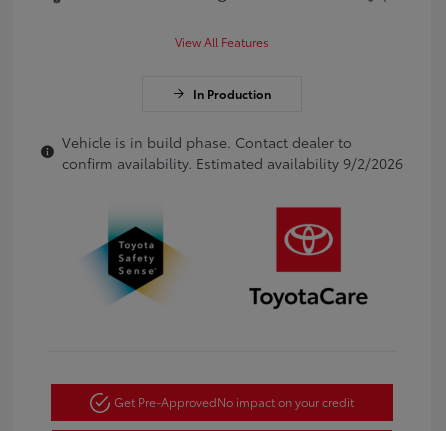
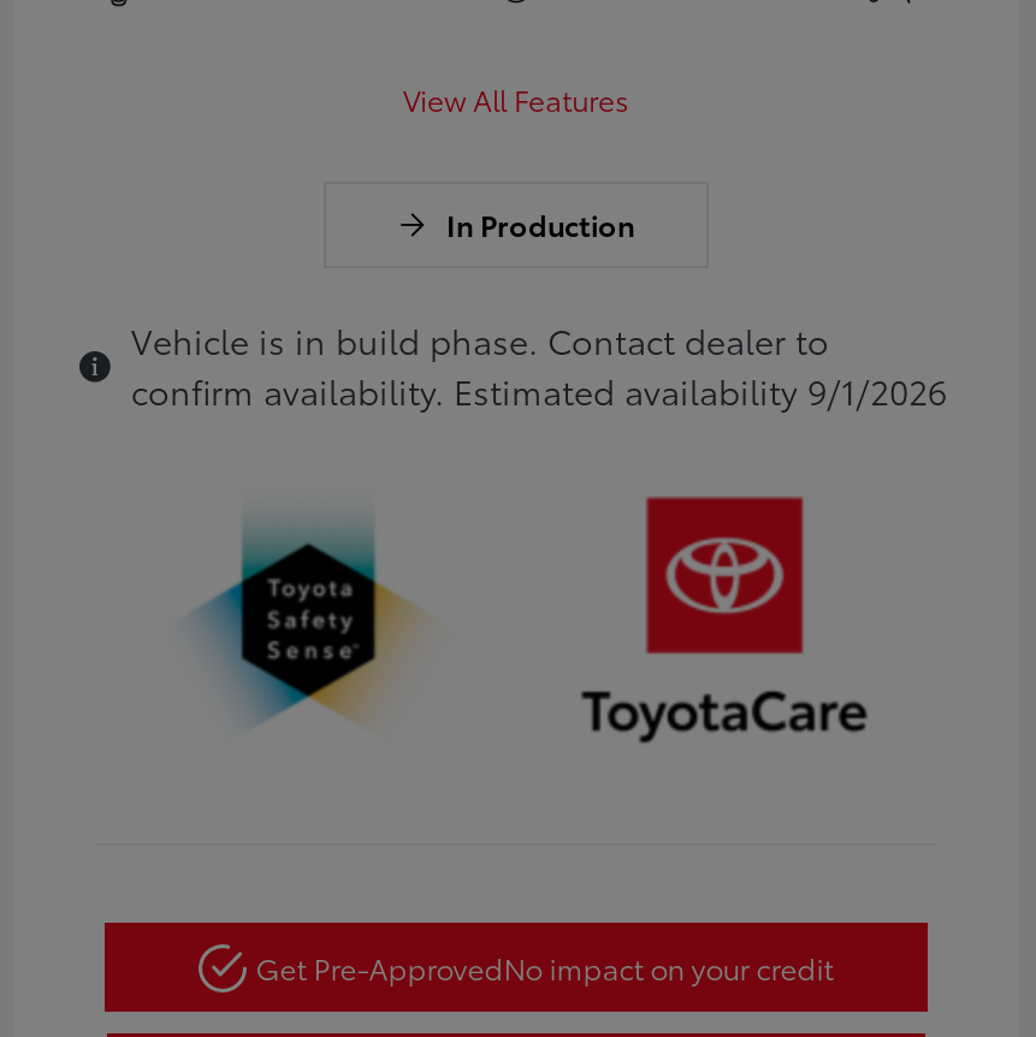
- confirm availability. Estimated availability 9/2/2026
+ confirm availability. Estimated availability 9/1/2026
